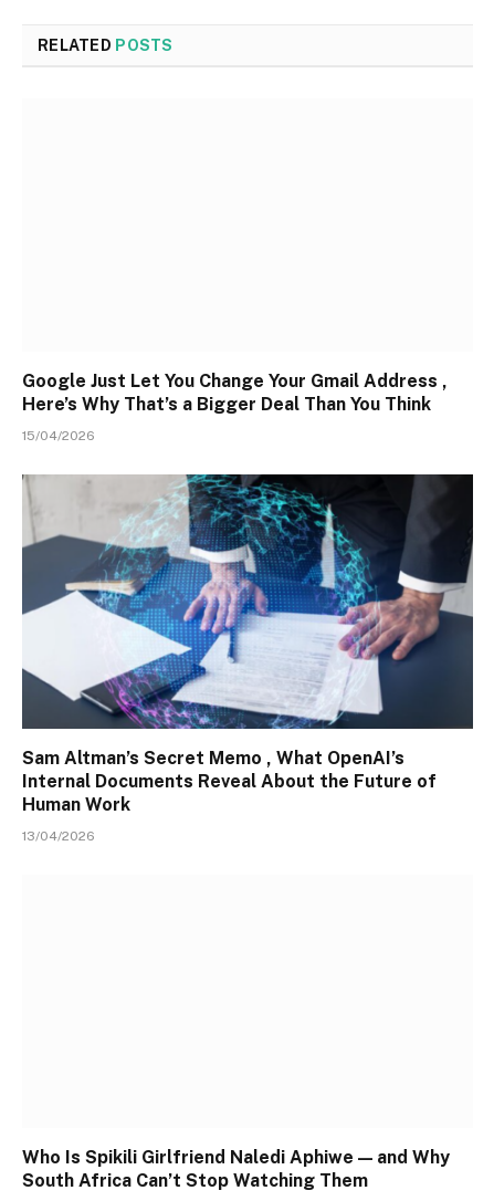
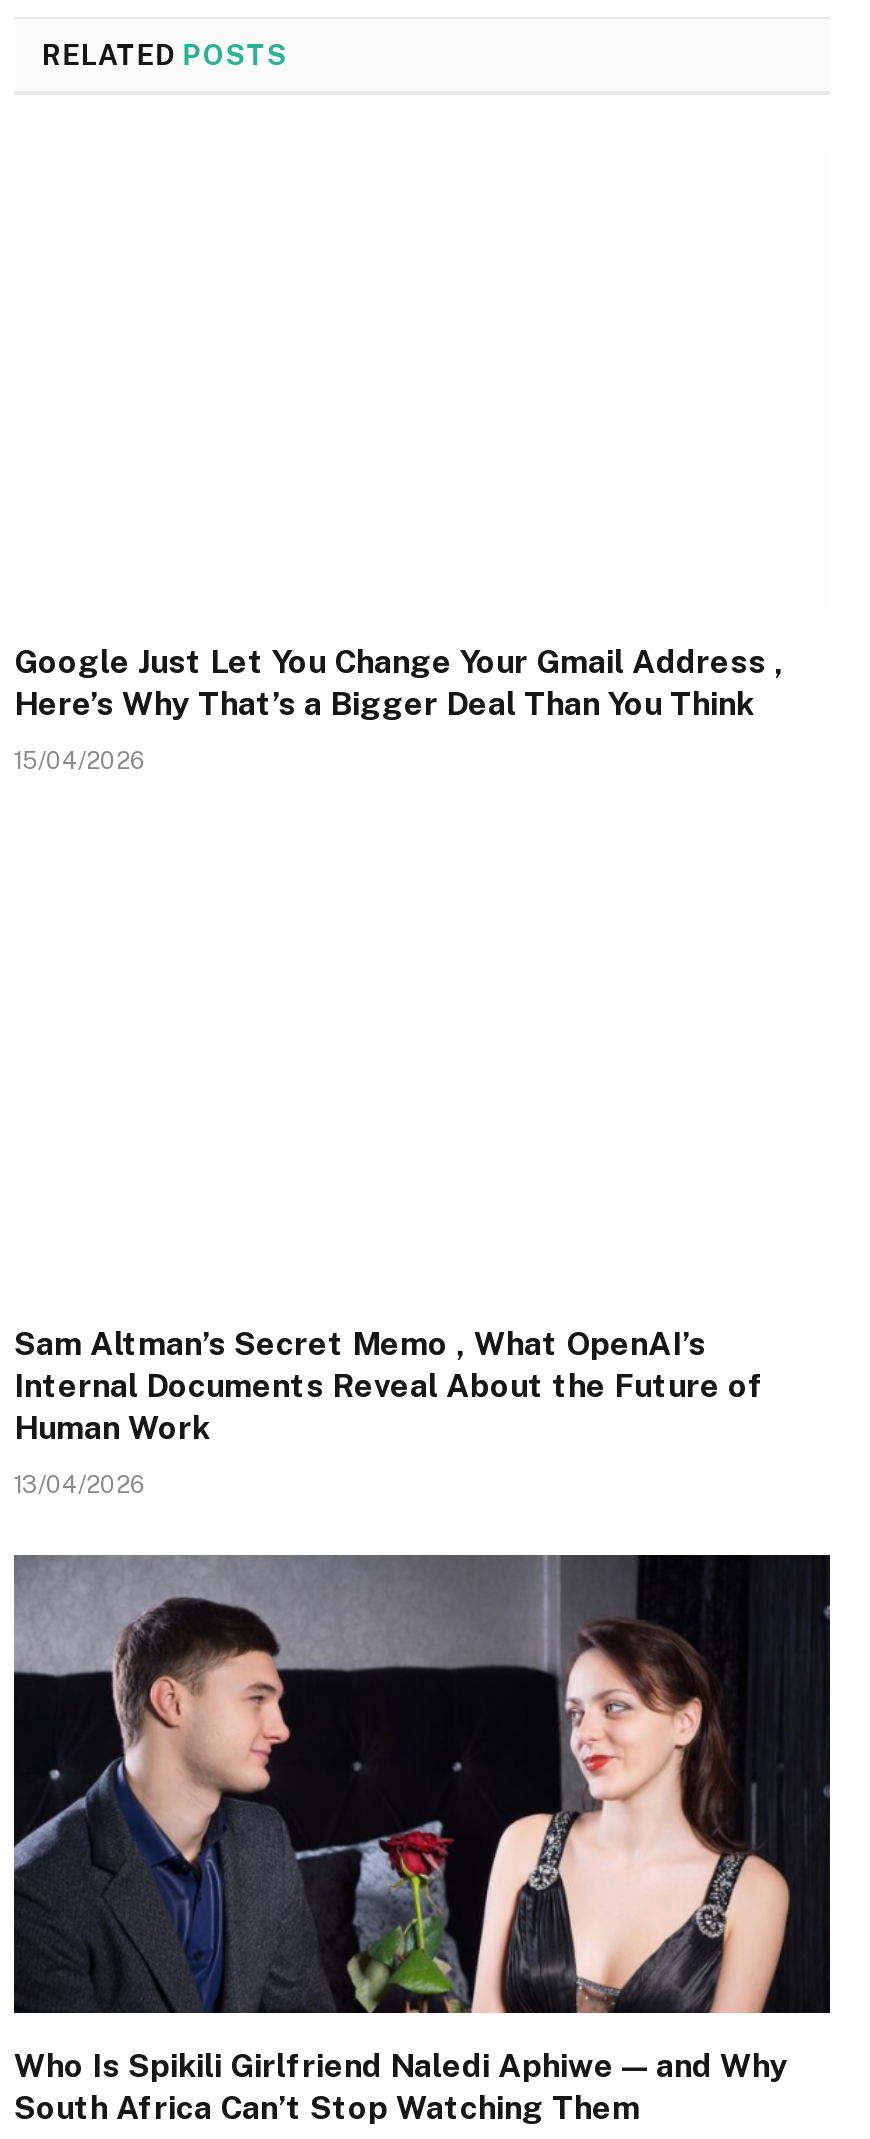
- [image]

+ [image]
